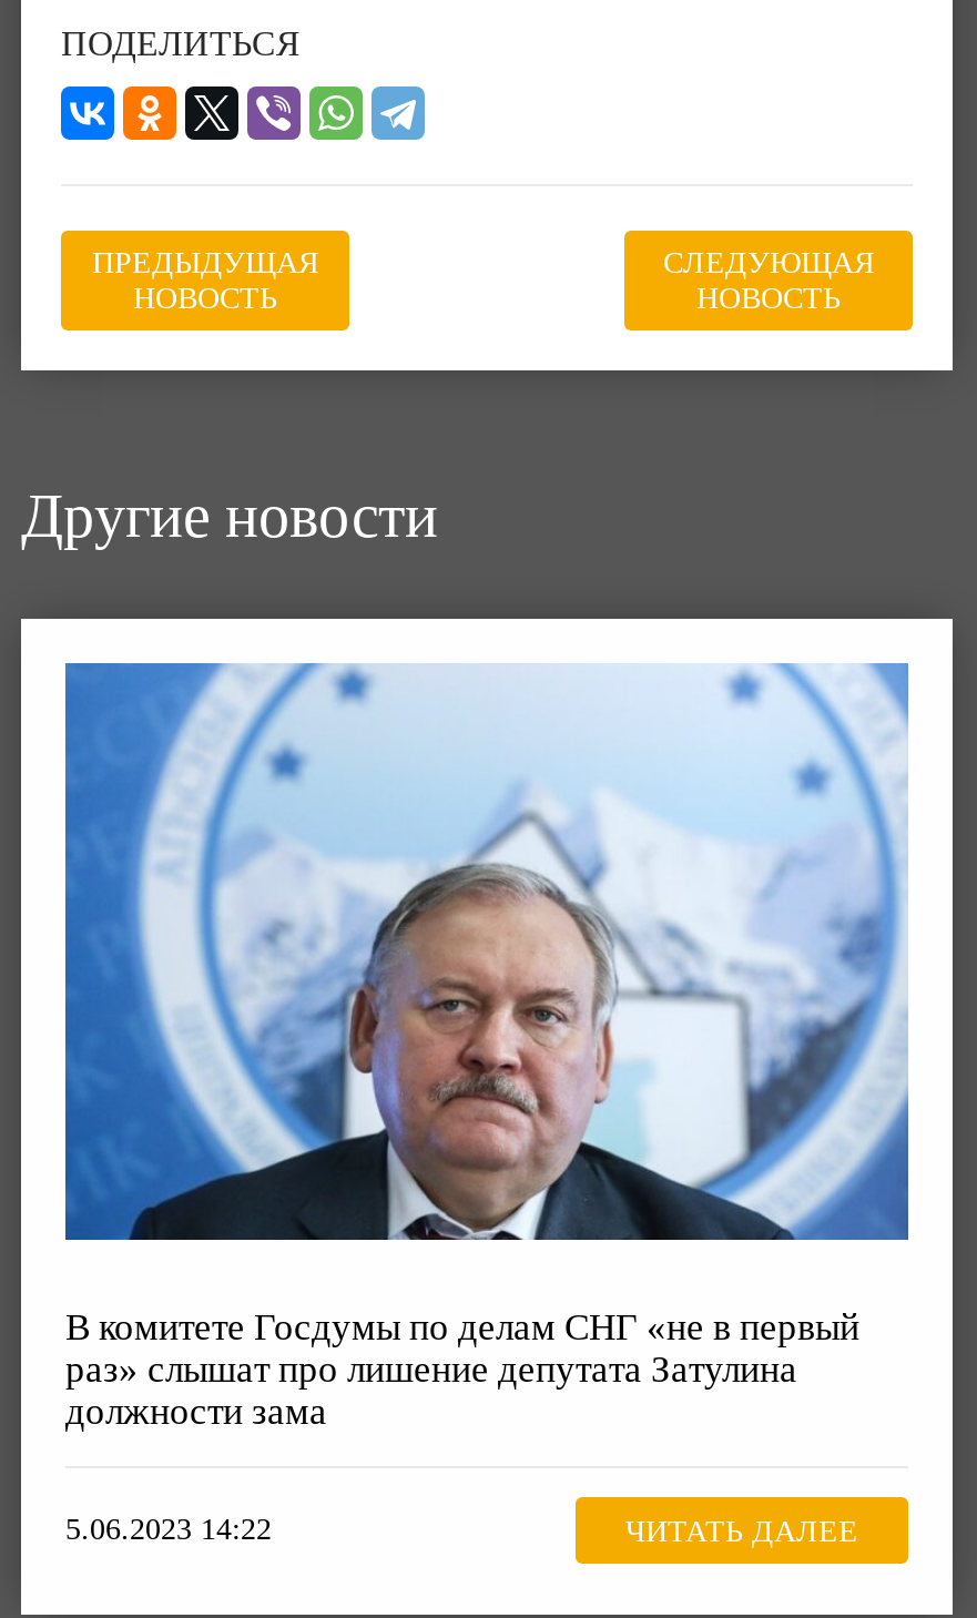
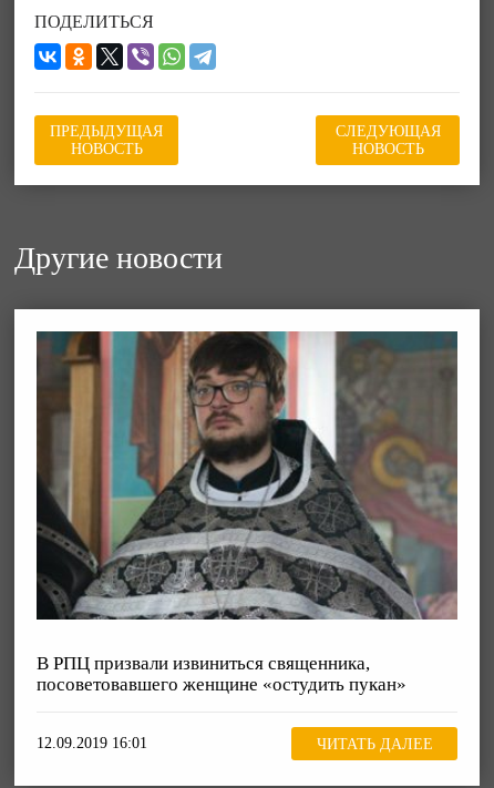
- [image]
- В комитете Госдумы по делам СНГ «не в первый
- раз» слышат про лишение депутата Затулина
- должности зама
+ [image]
+ В РПЦ призвали извиниться священника,
+ посоветовавшего женщине «остудить пукан»

- 5.06.2023 14:22
+ 12.09.2019 16:01
